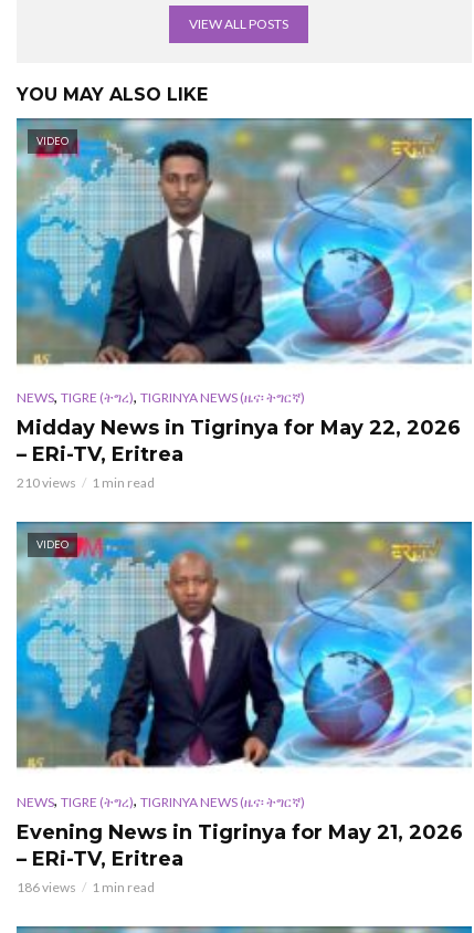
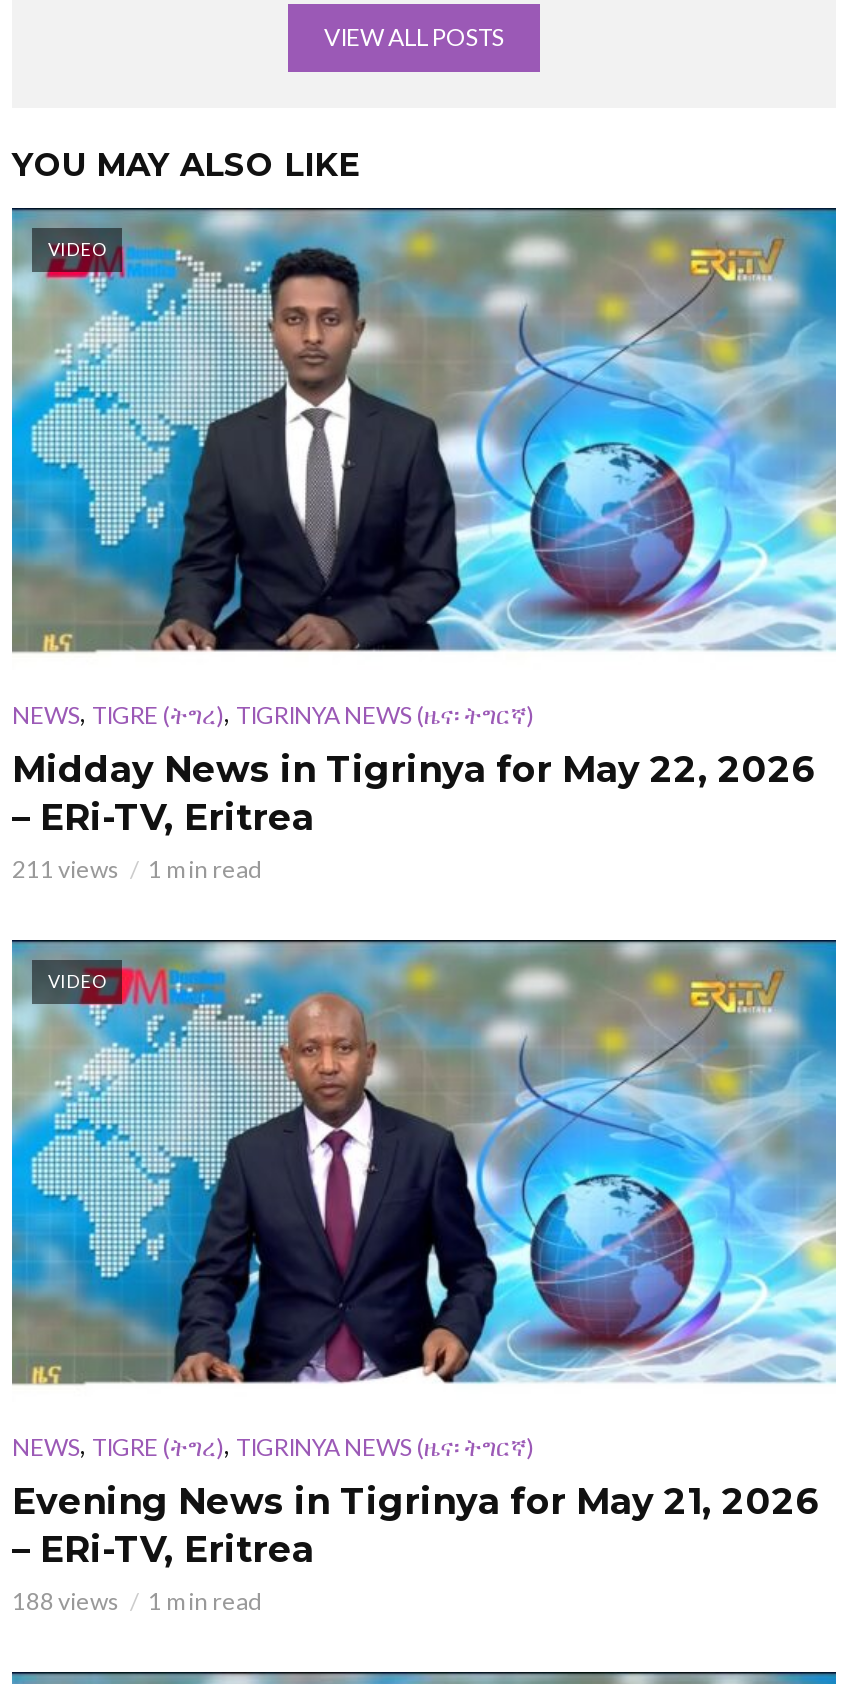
- 210 views 1 min read
+ 211 views 1 min read

- 186 views 1 min read
+ 188 views 1 min read
